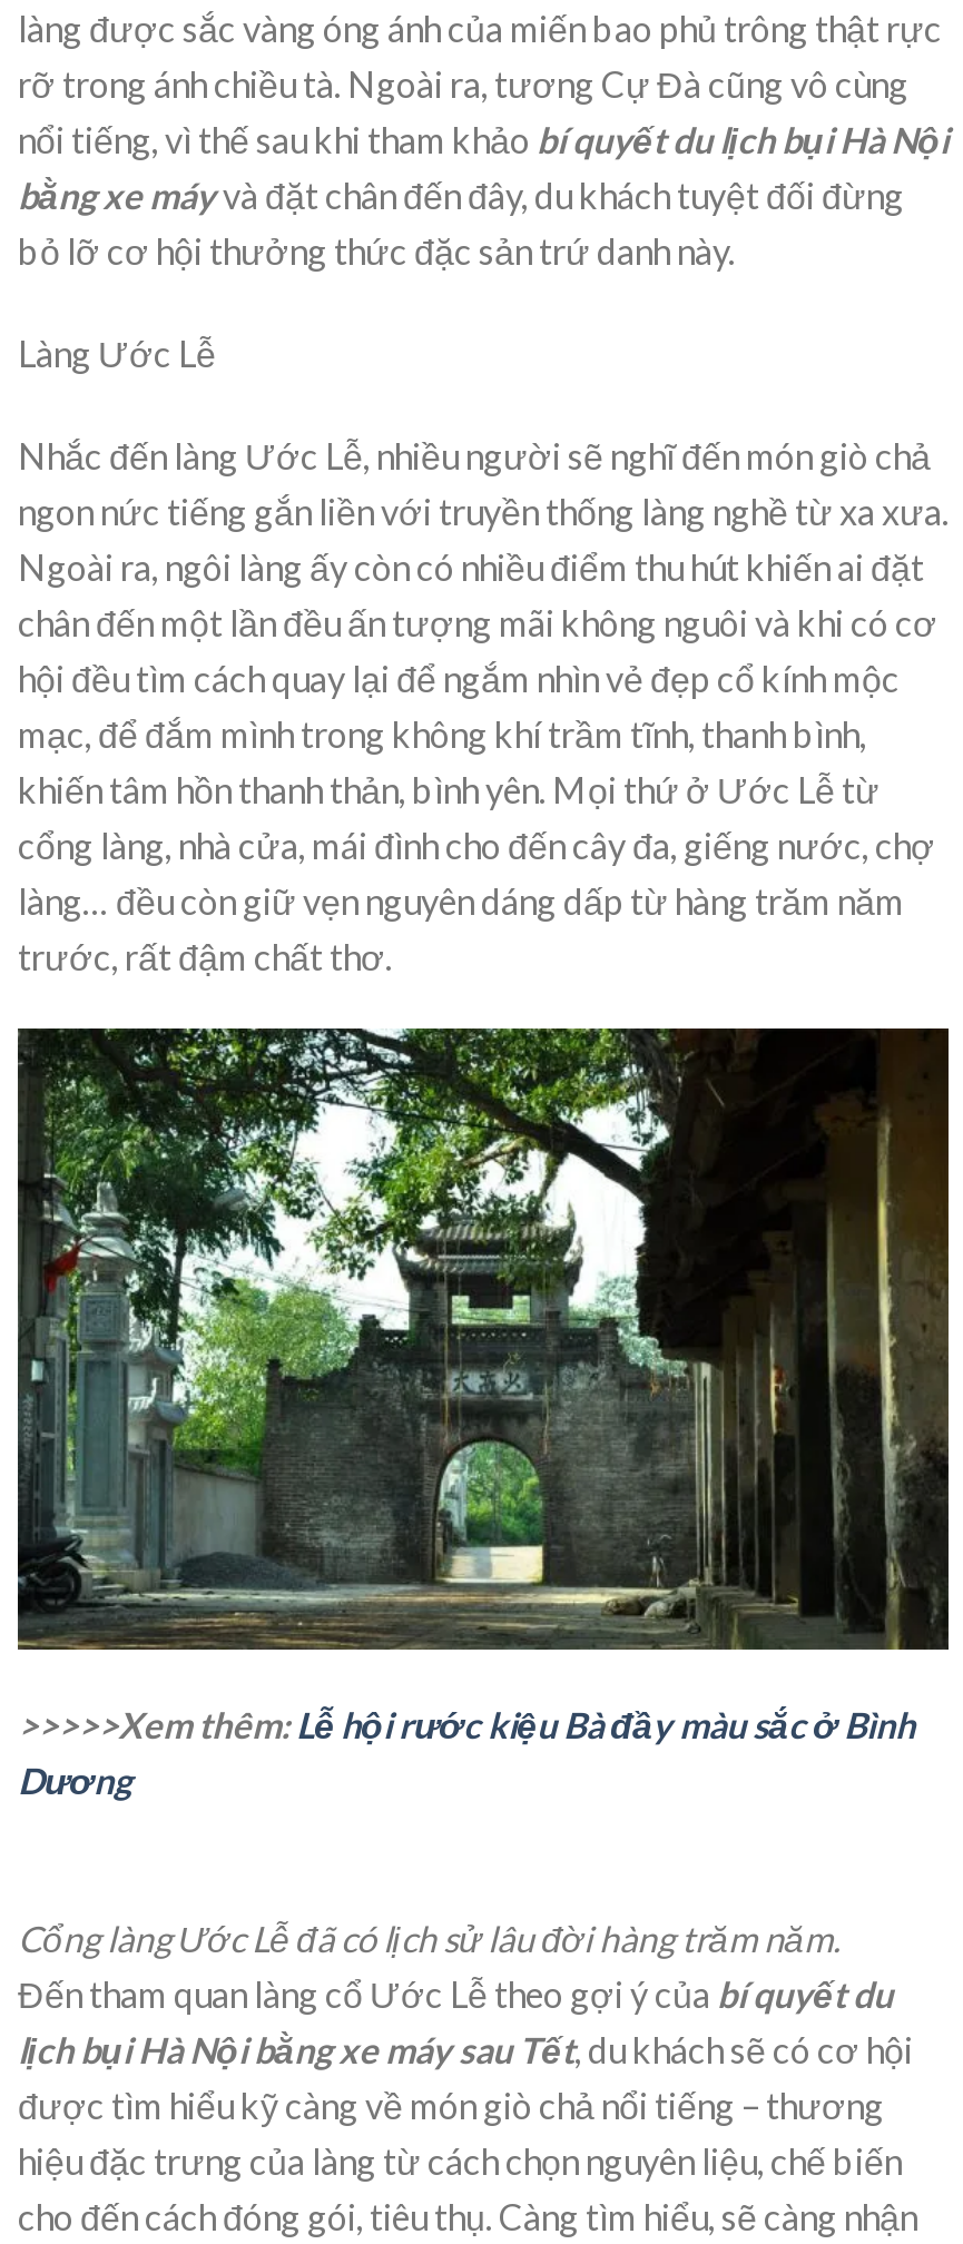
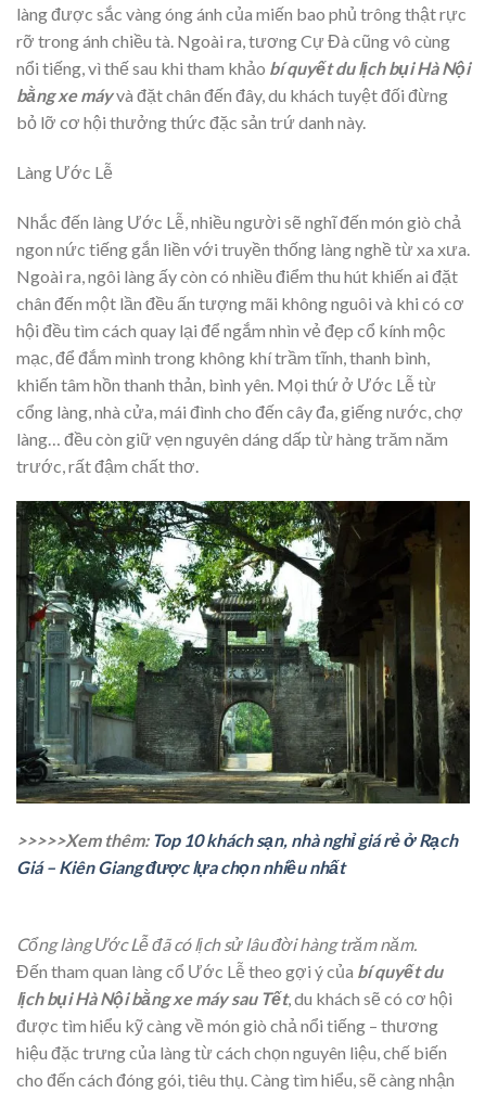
- >>>>>Xem thêm: Lễ hội rước kiệu Bà đầy màu sắc ở Bình
- Dương
+ >>>>>Xem thêm: Top 10 khách sạn, nhà nghỉ giá rẻ ở Rạch
+ Giá – Kiên Giang được lựa chọn nhiều nhất
